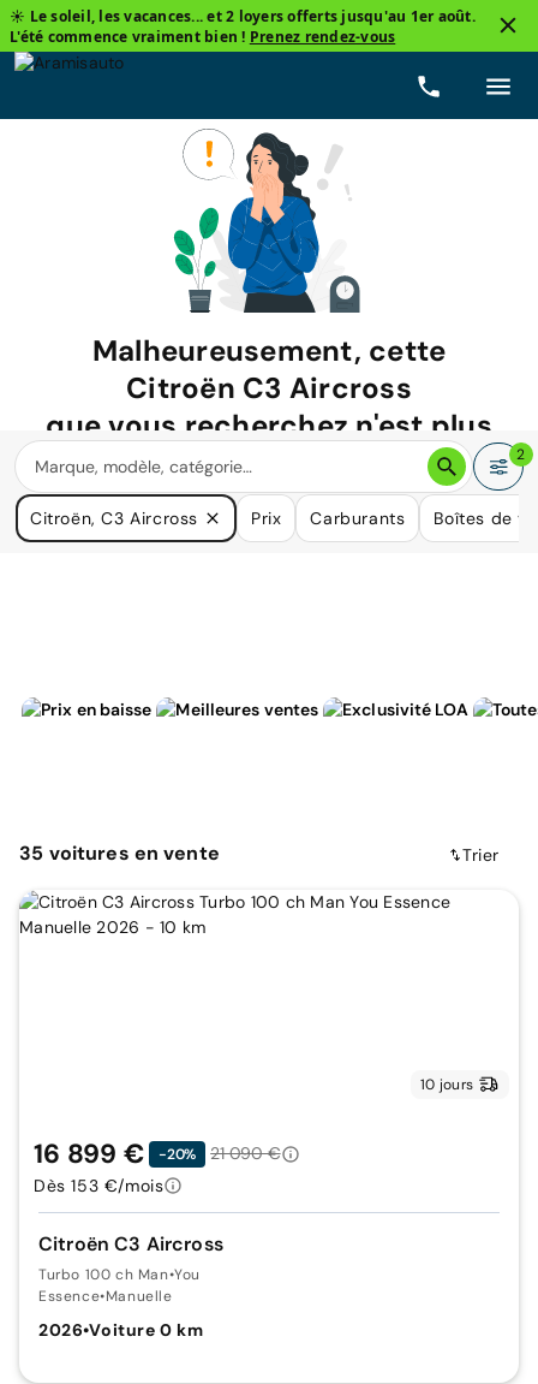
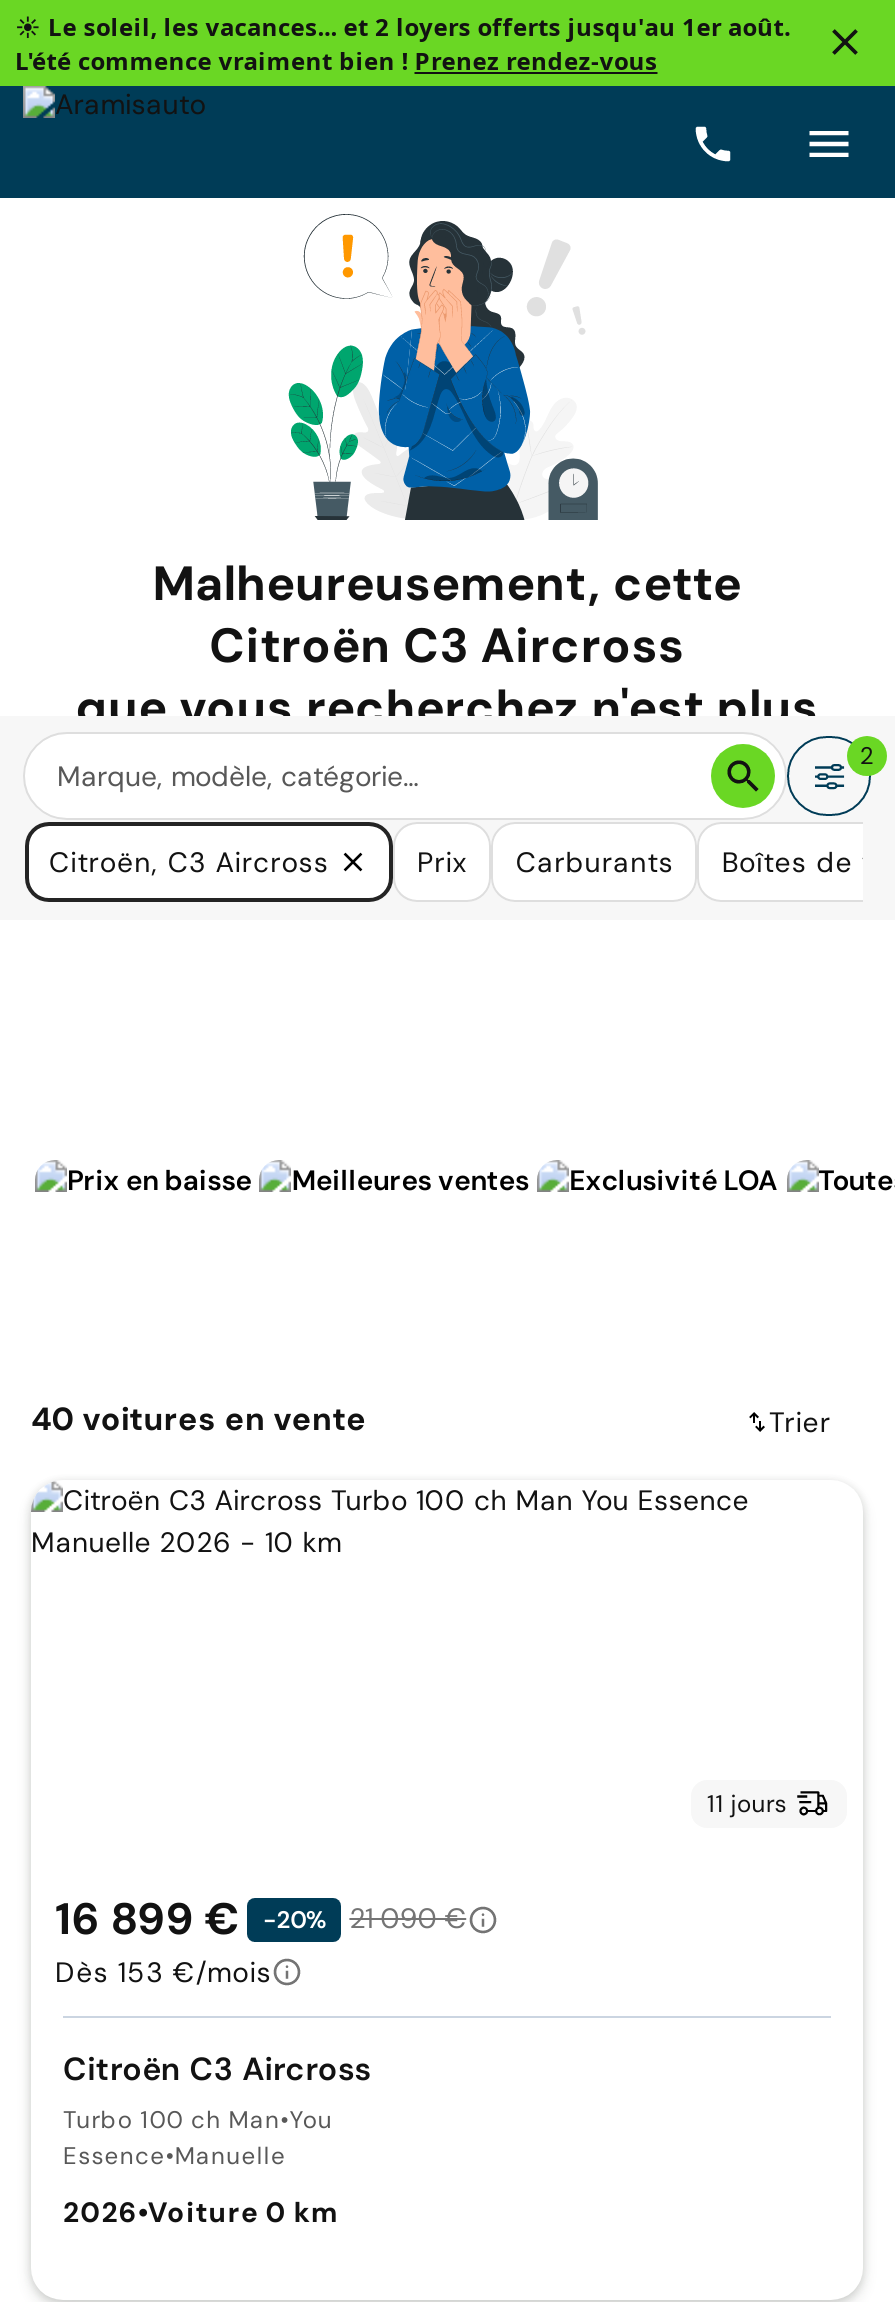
- 35 voitures en vente
+ 40 voitures en vente

- 10 jours
+ 11 jours
